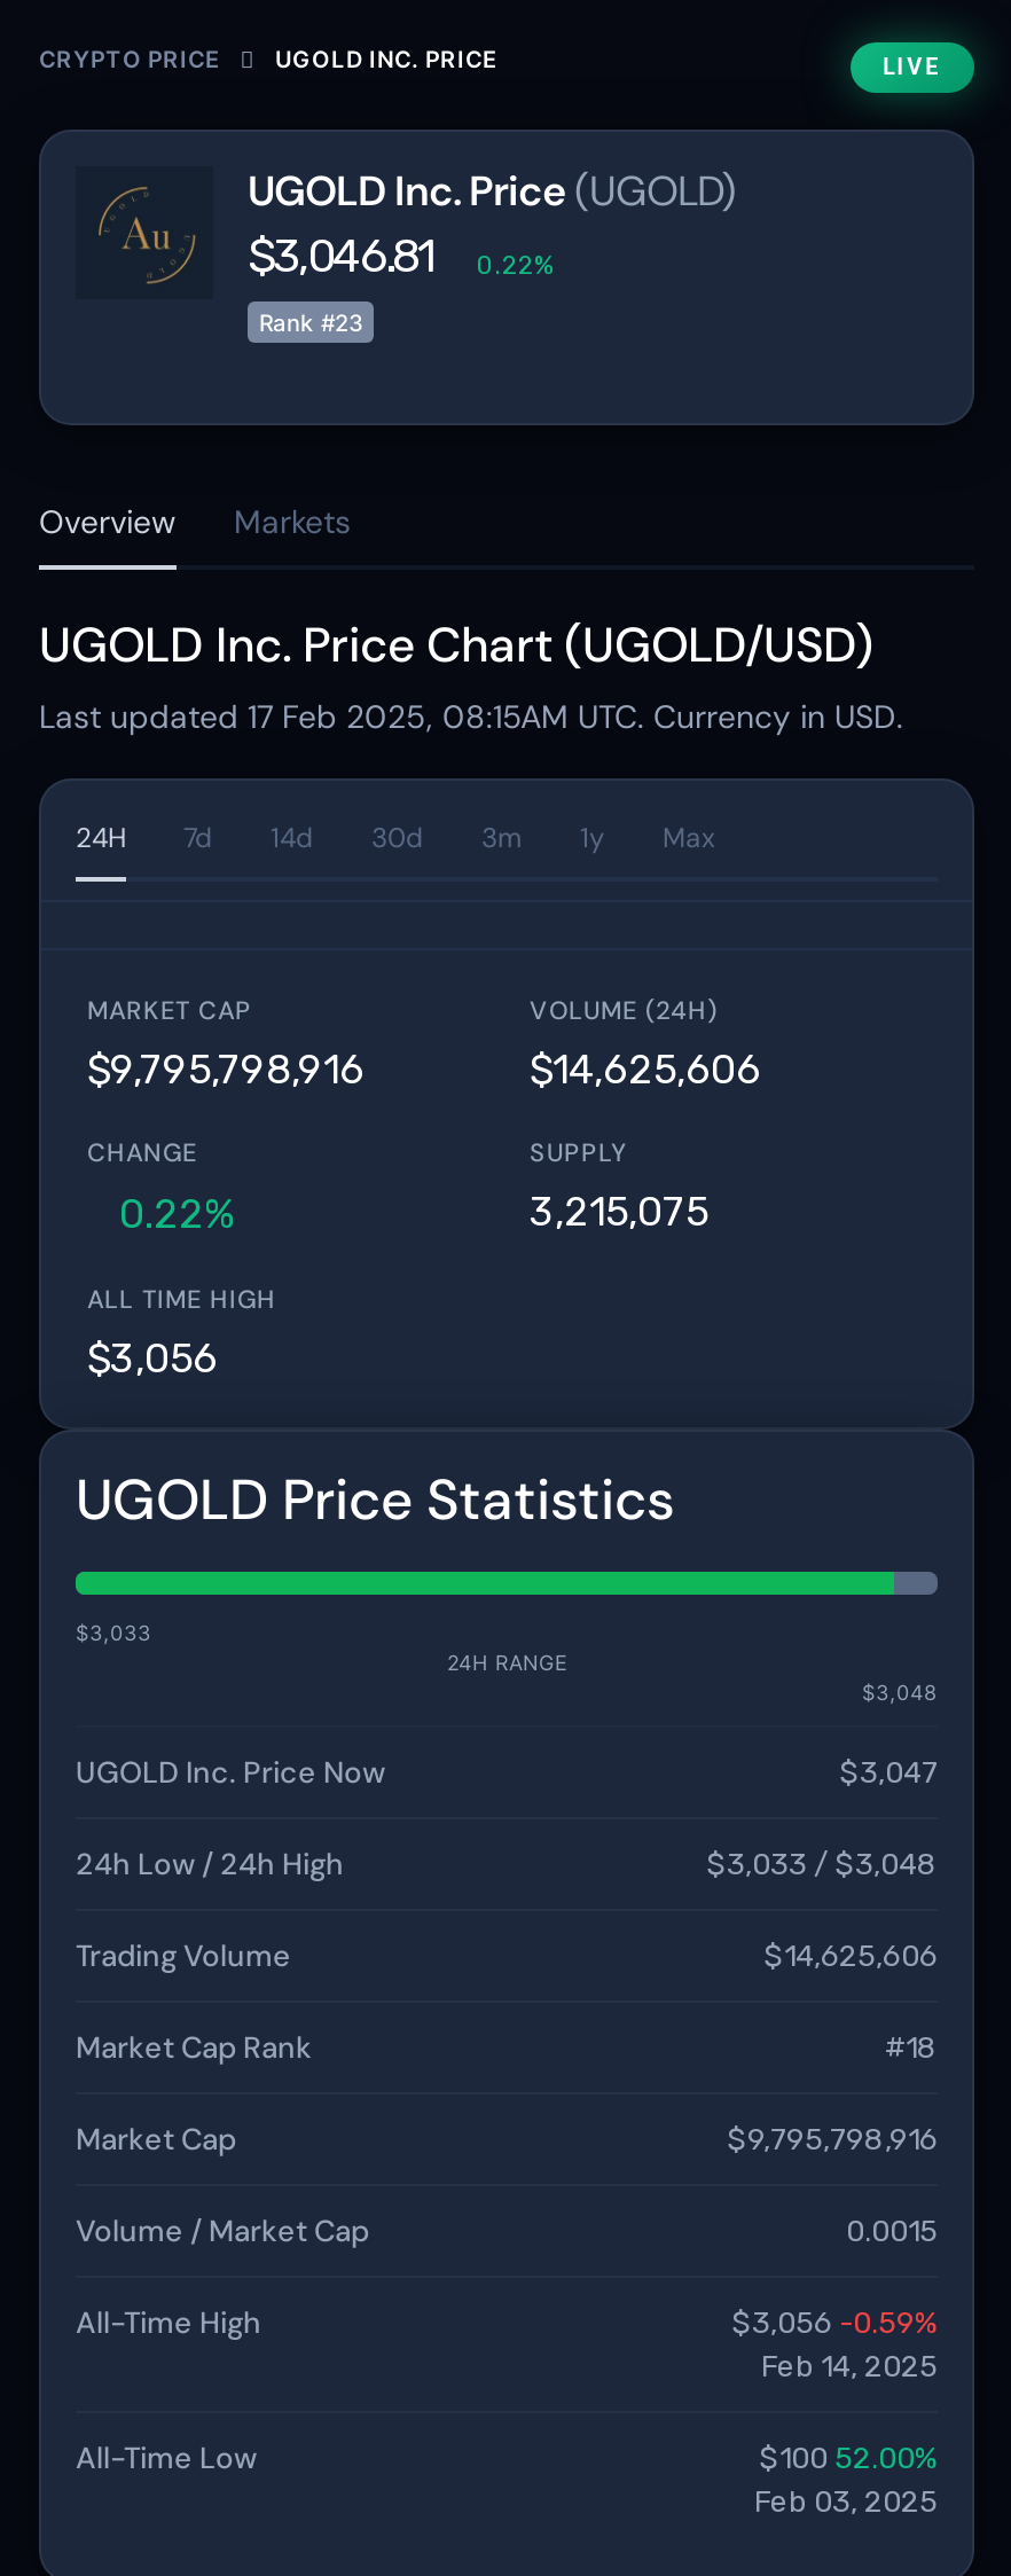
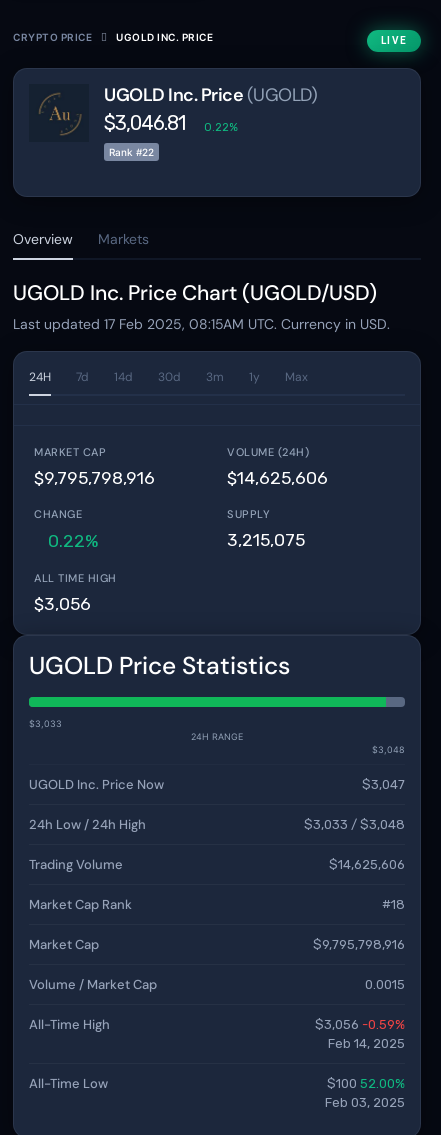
- Rank #23
+ Rank #22
